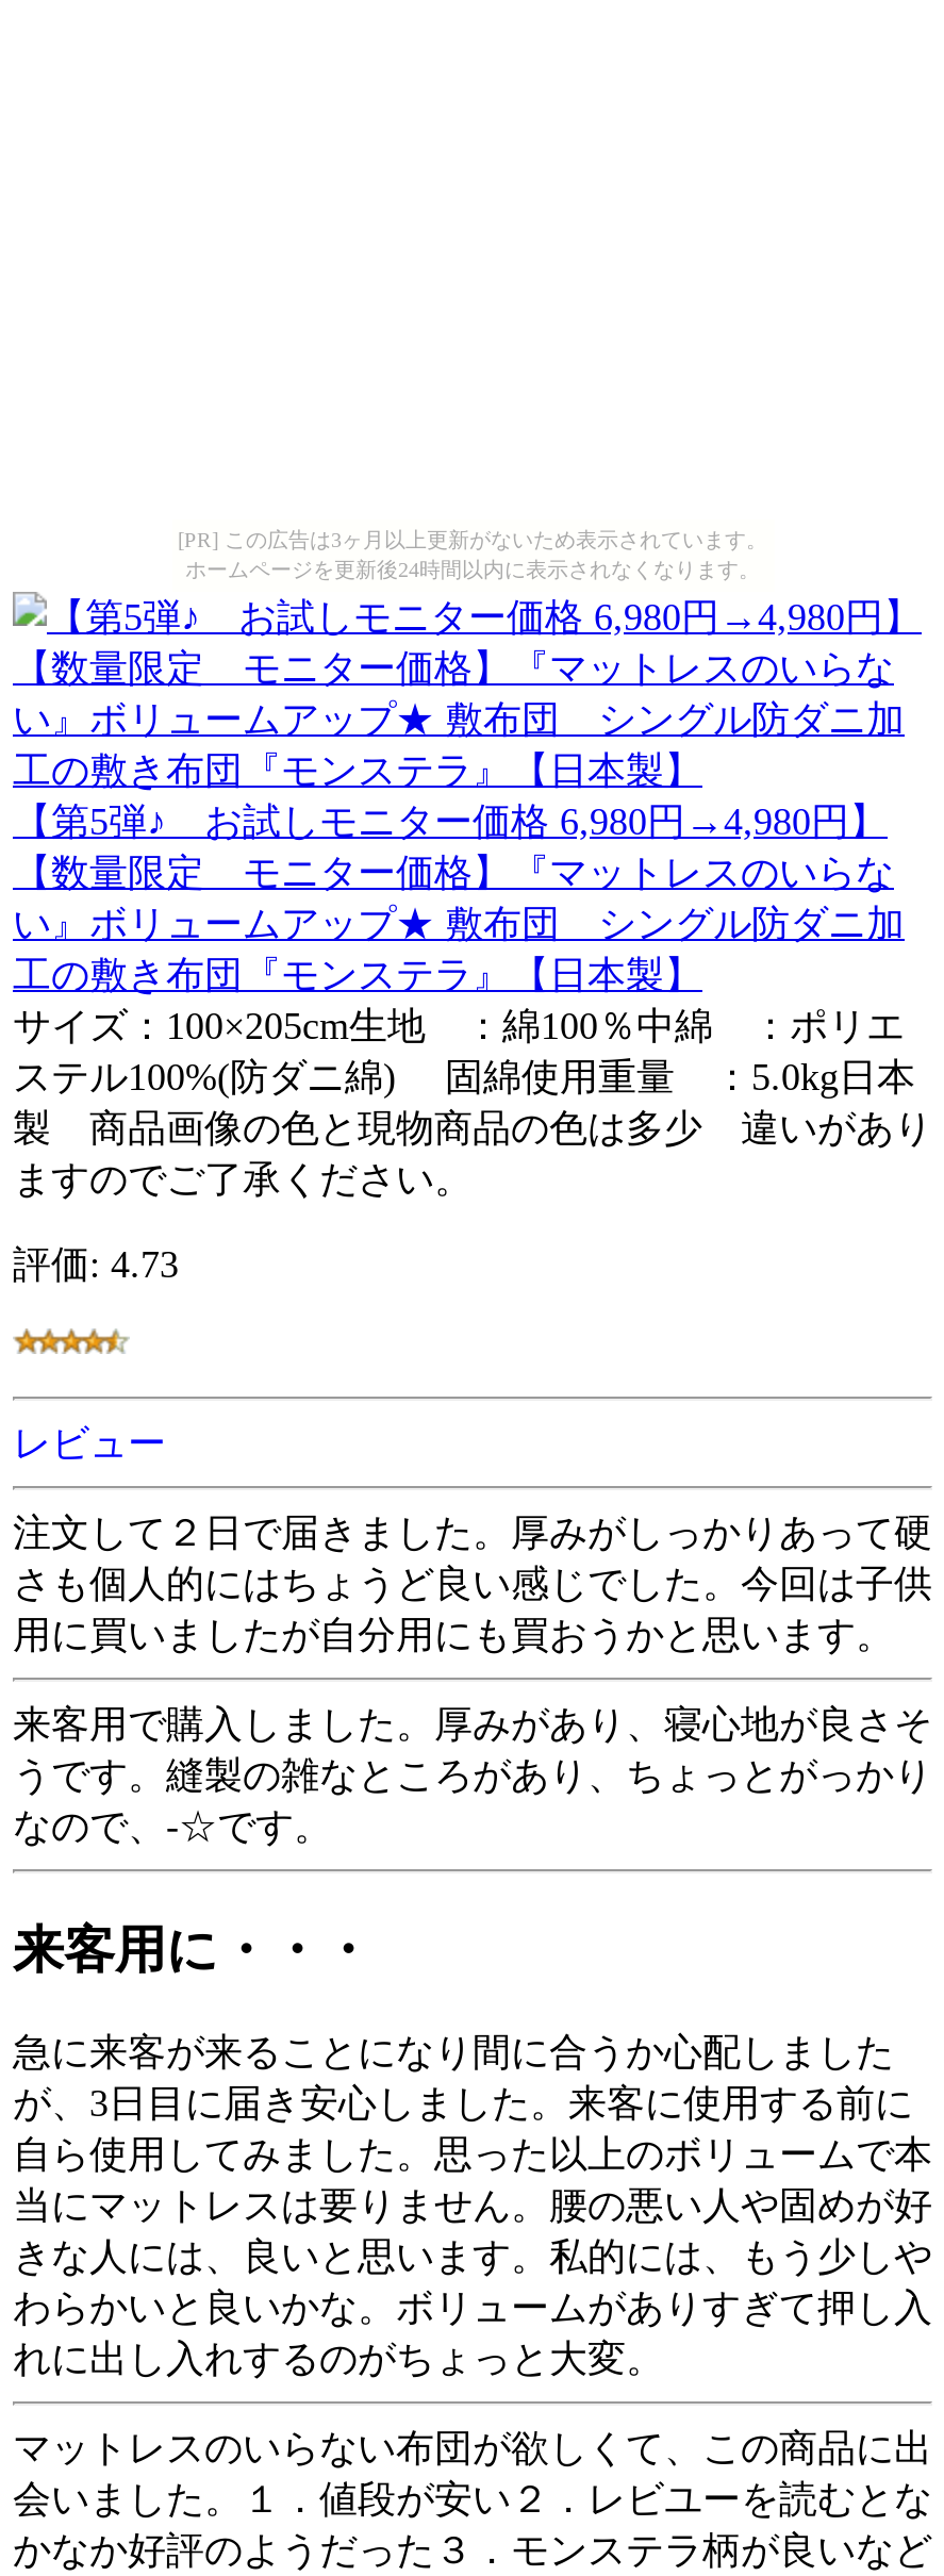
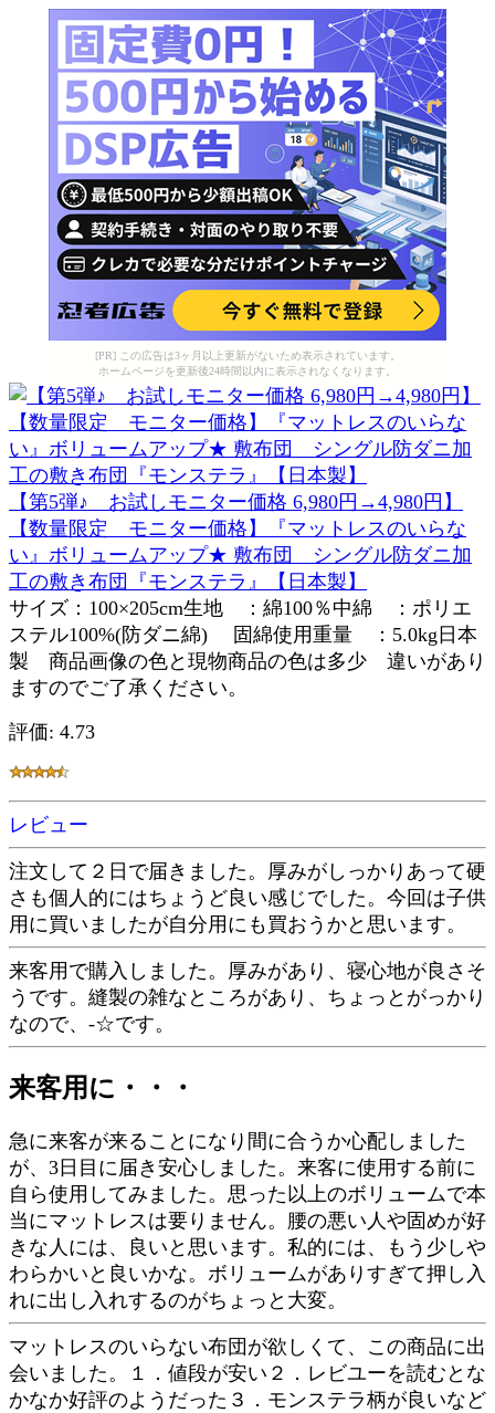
+ [image]
